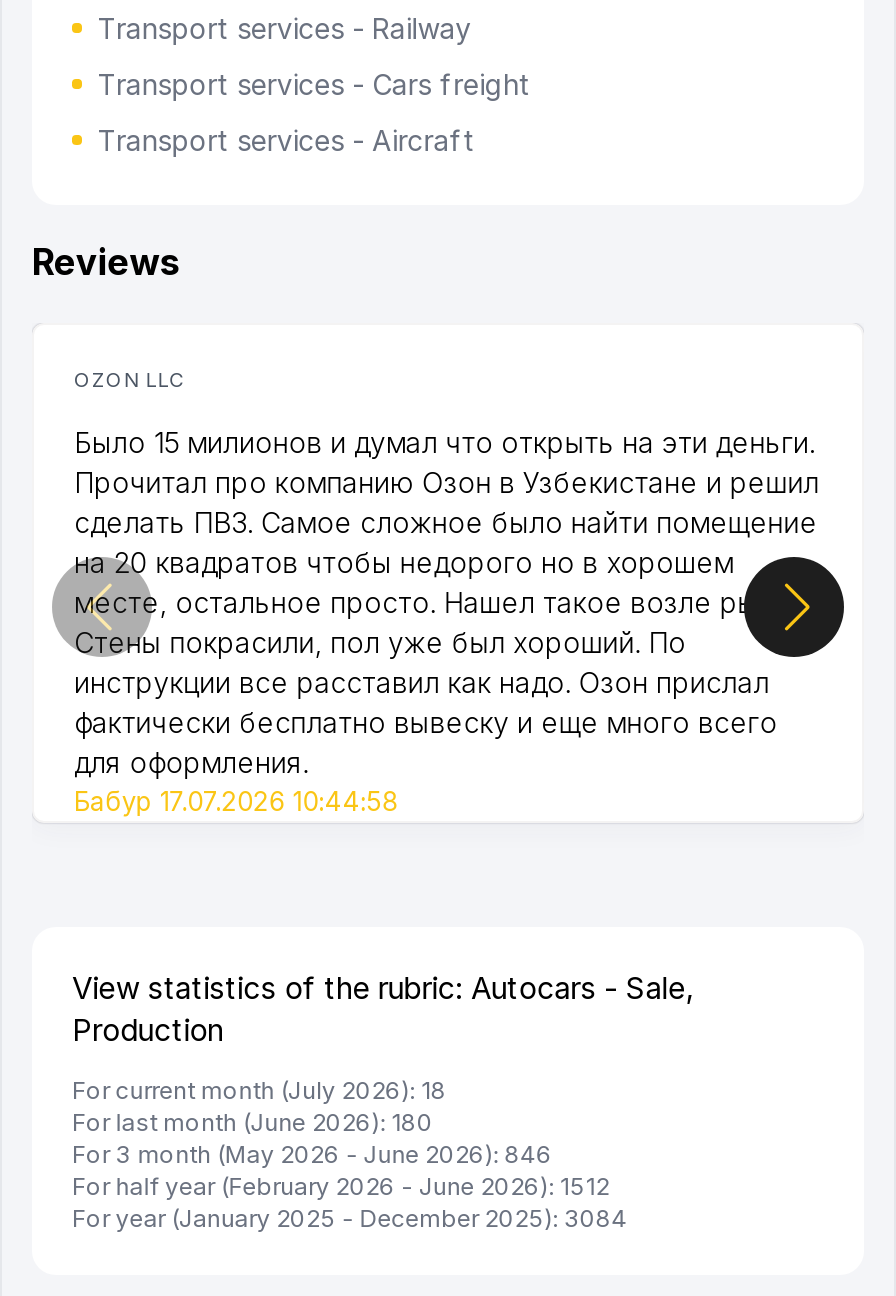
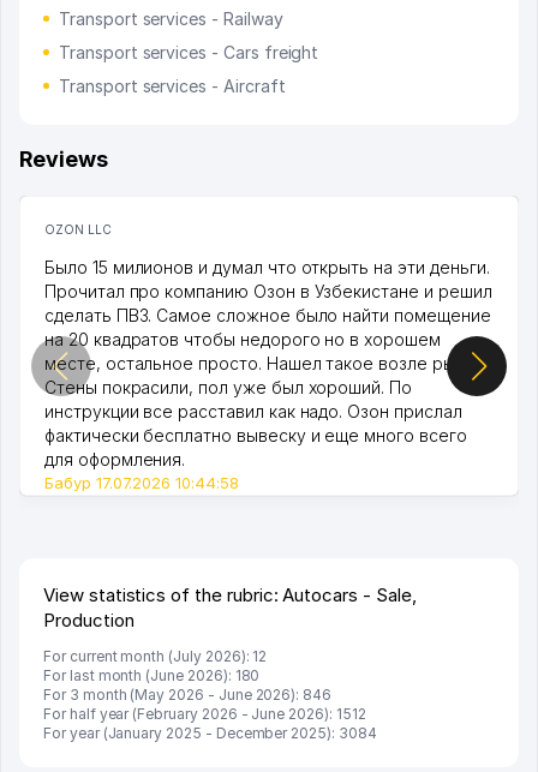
- For current month (July 2026): 18
+ For current month (July 2026): 12
